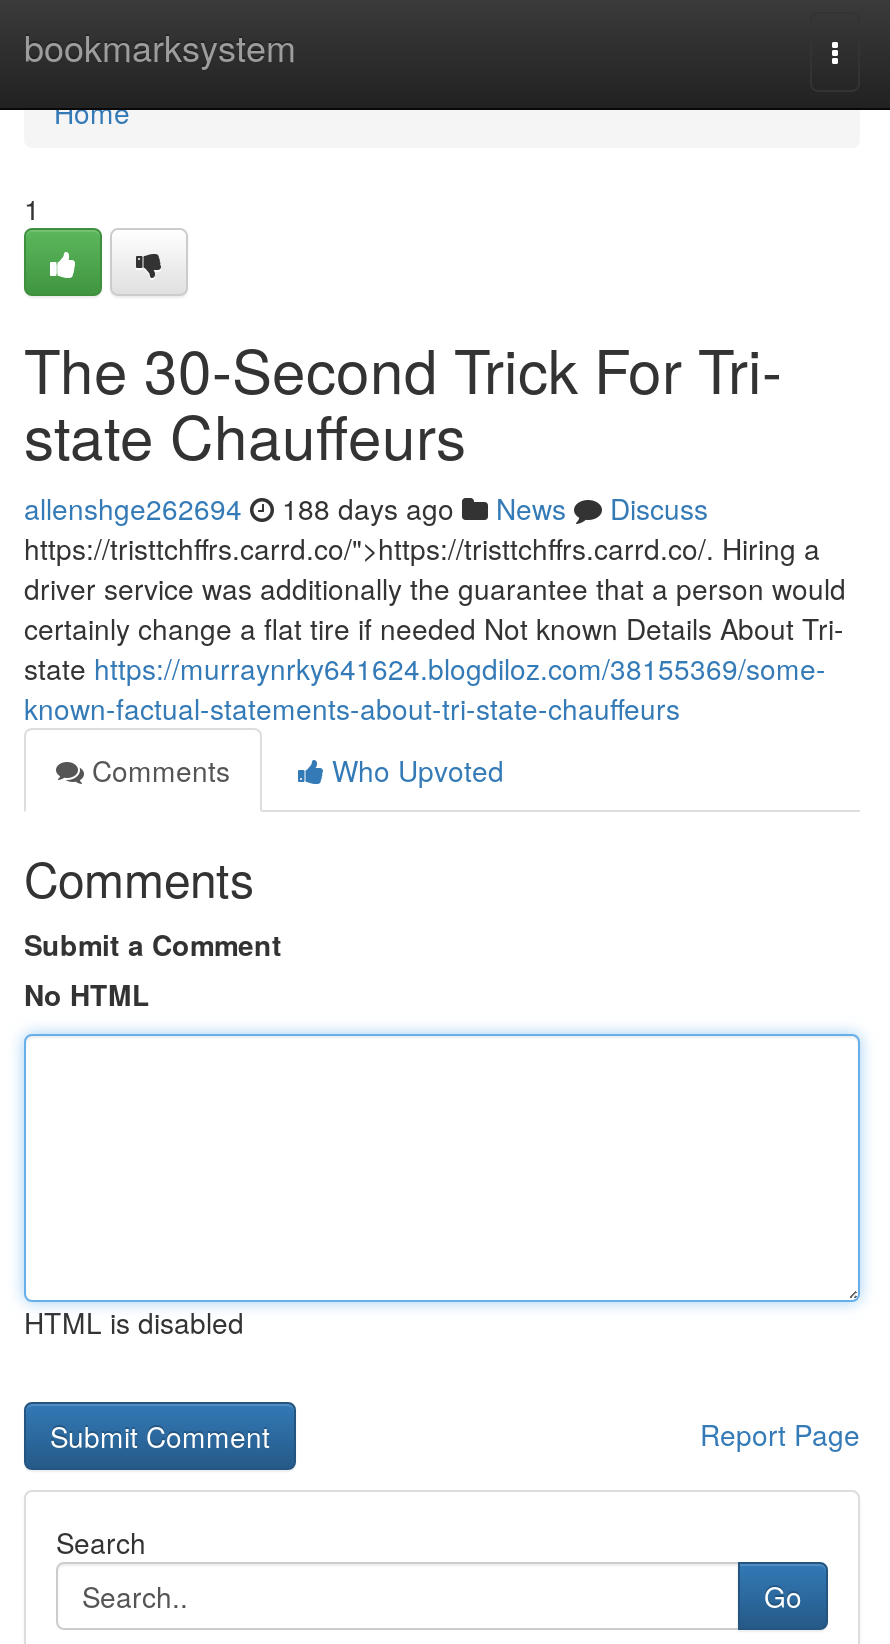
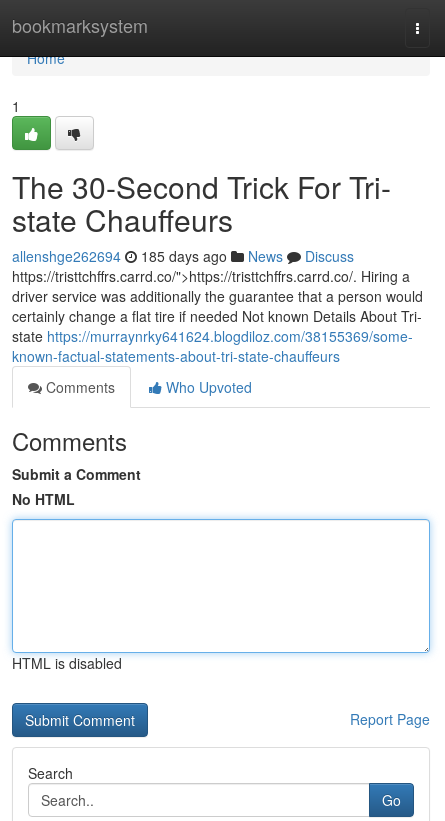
- allenshge262694 188 days ago News Discuss
+ allenshge262694 185 days ago News Discuss
